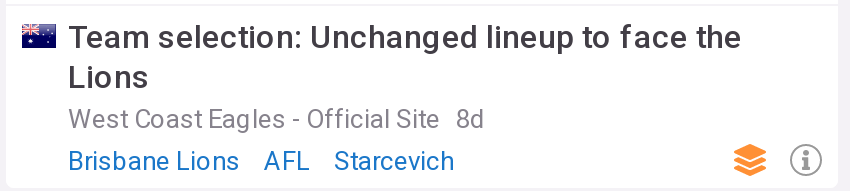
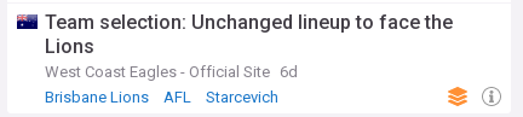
- West Coast Eagles - Official Site 8d
+ West Coast Eagles - Official Site 6d
